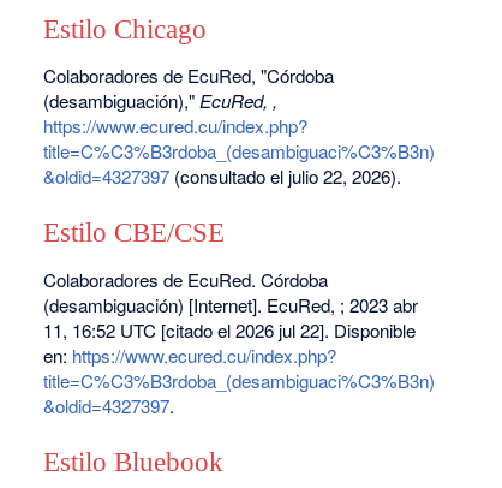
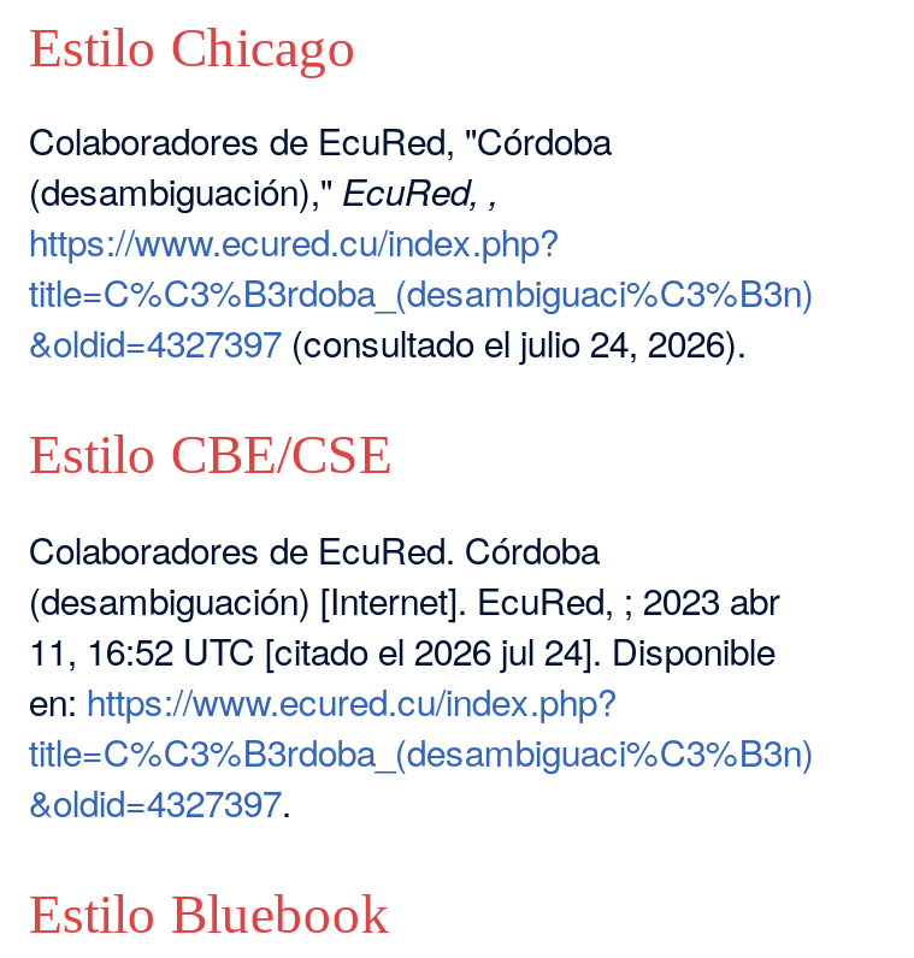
- &oldid=4327397 (consultado el julio 22, 2026).
+ &oldid=4327397 (consultado el julio 24, 2026).

- 11, 16:52 UTC [citado el 2026 jul 22]. Disponible
+ 11, 16:52 UTC [citado el 2026 jul 24]. Disponible
